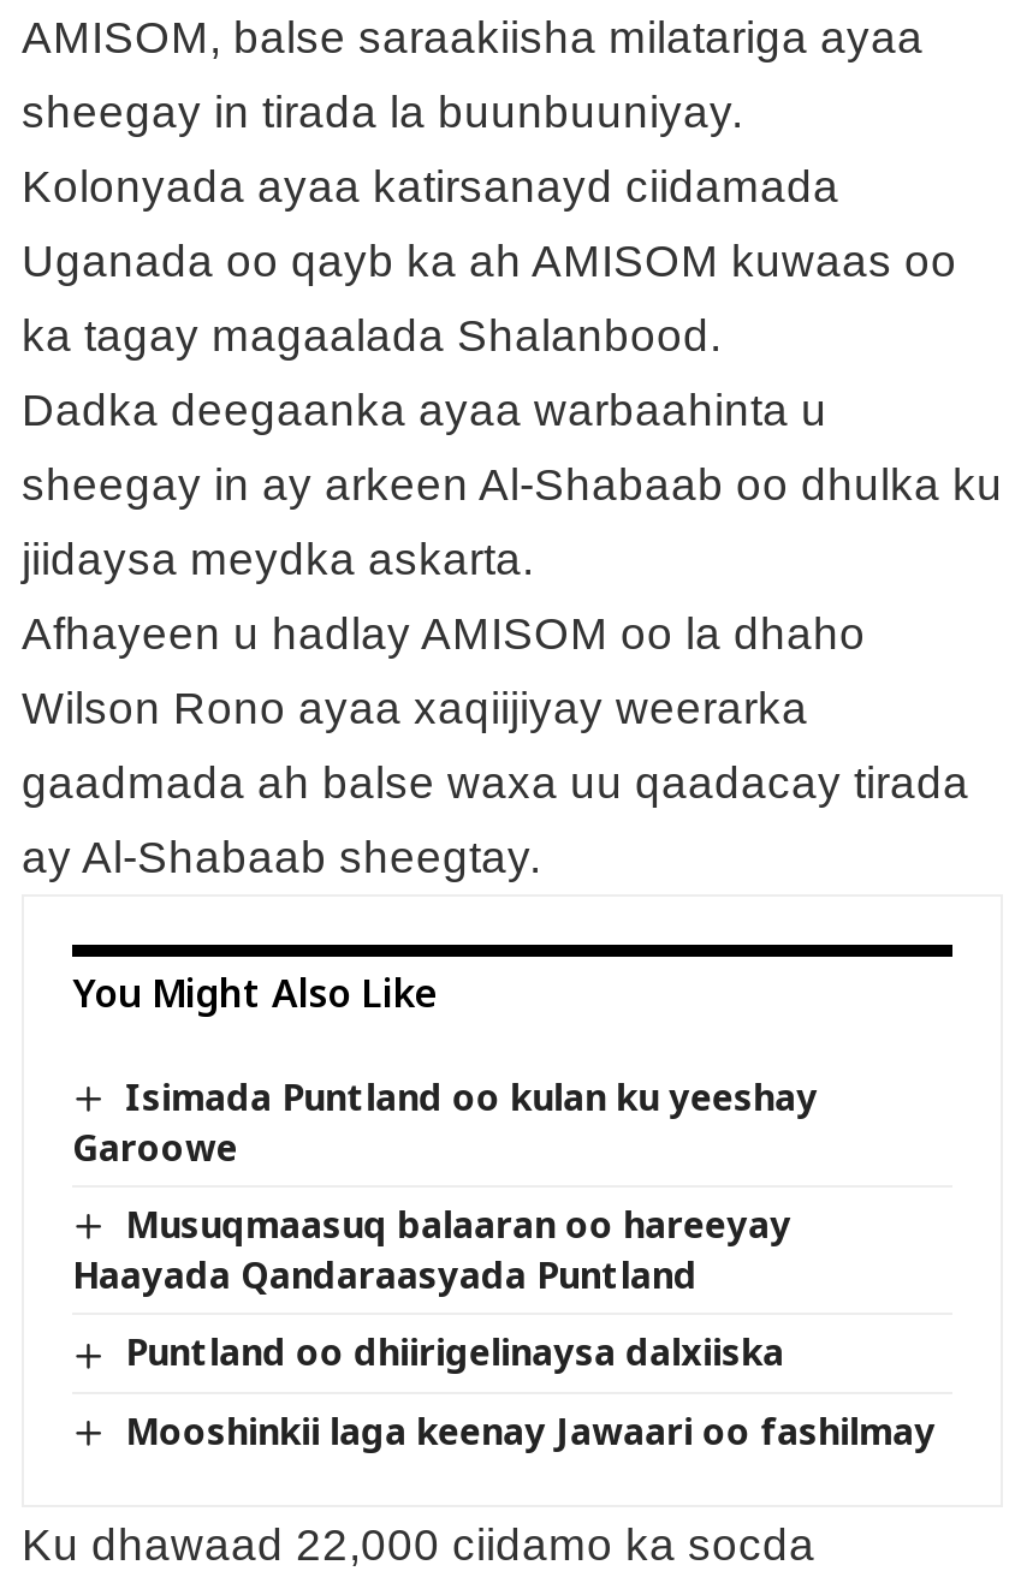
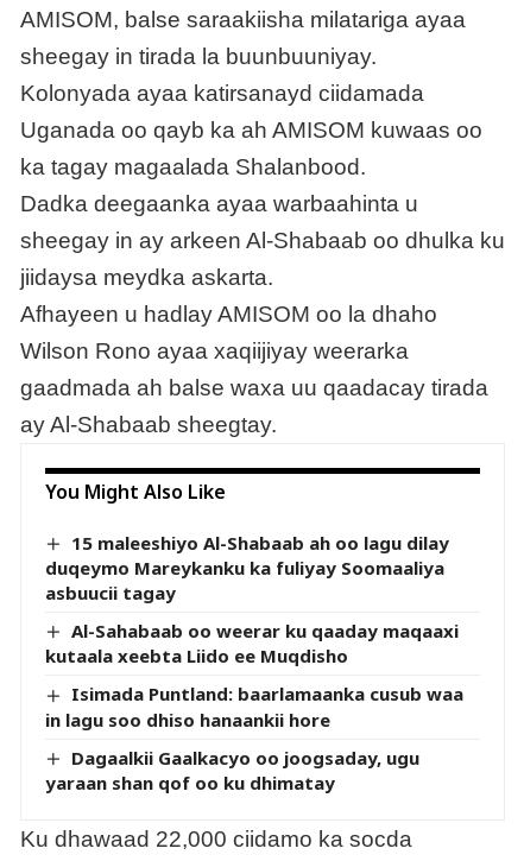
- Isimada Puntland oo kulan ku yeeshay
- Garoowe
+ 15 maleeshiyo Al-Shabaab ah oo lagu dilay
+ duqeymo Mareykanku ka fuliyay Soomaaliya
+ asbuucii tagay

- Musuqmaasuq balaaran oo hareeyay
- Haayada Qandaraasyada Puntland
+ Al-Sahabaab oo weerar ku qaaday maqaaxi
+ kutaala xeebta Liido ee Muqdisho

- Puntland oo dhiirigelinaysa dalxiiska
+ Isimada Puntland: baarlamaanka cusub waa
+ in lagu soo dhiso hanaankii hore

- Mooshinkii laga keenay Jawaari oo fashilmay
+ Dagaalkii Gaalkacyo oo joogsaday, ugu
+ yaraan shan qof oo ku dhimatay
